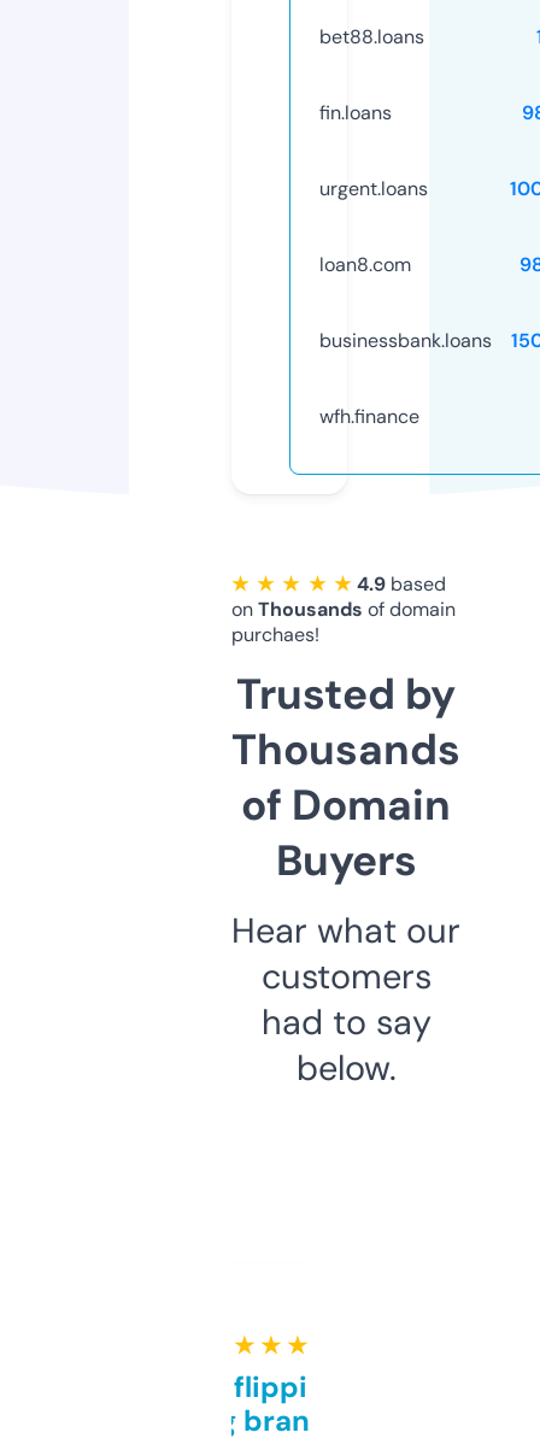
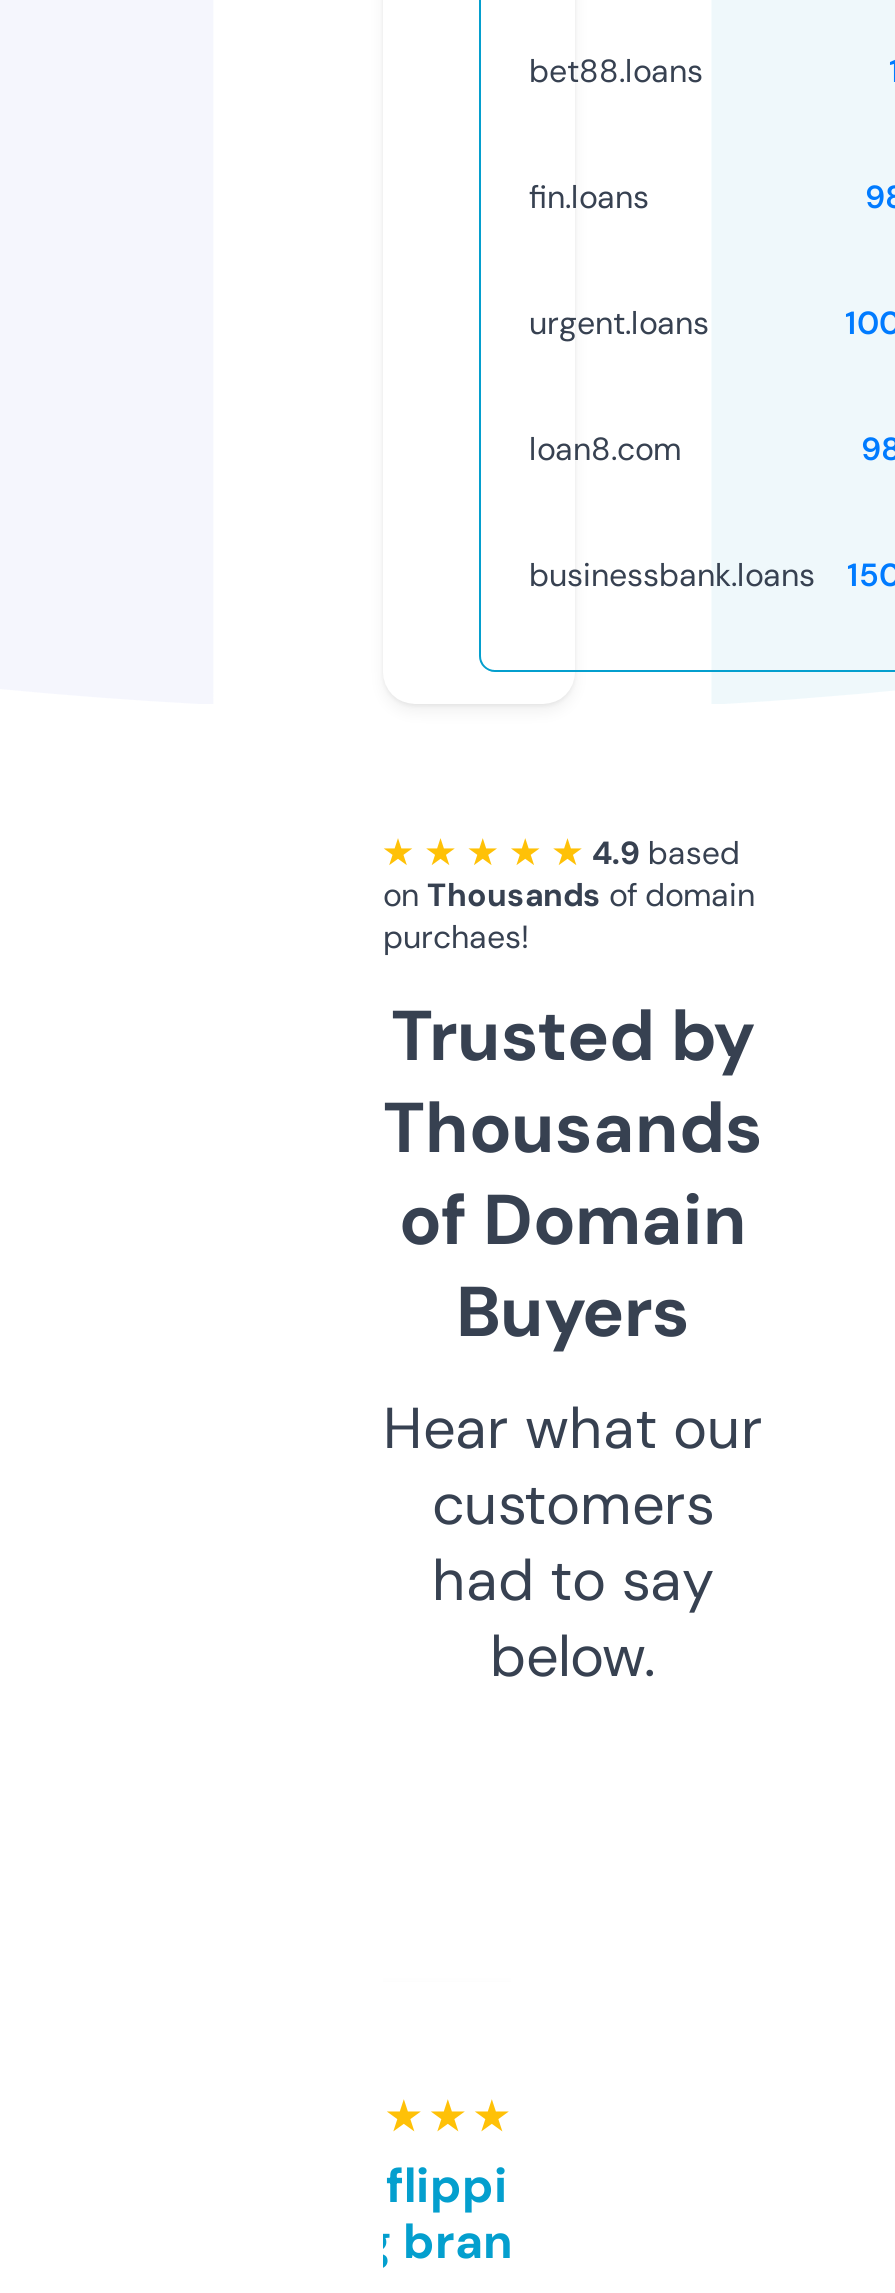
- wfh.finance
